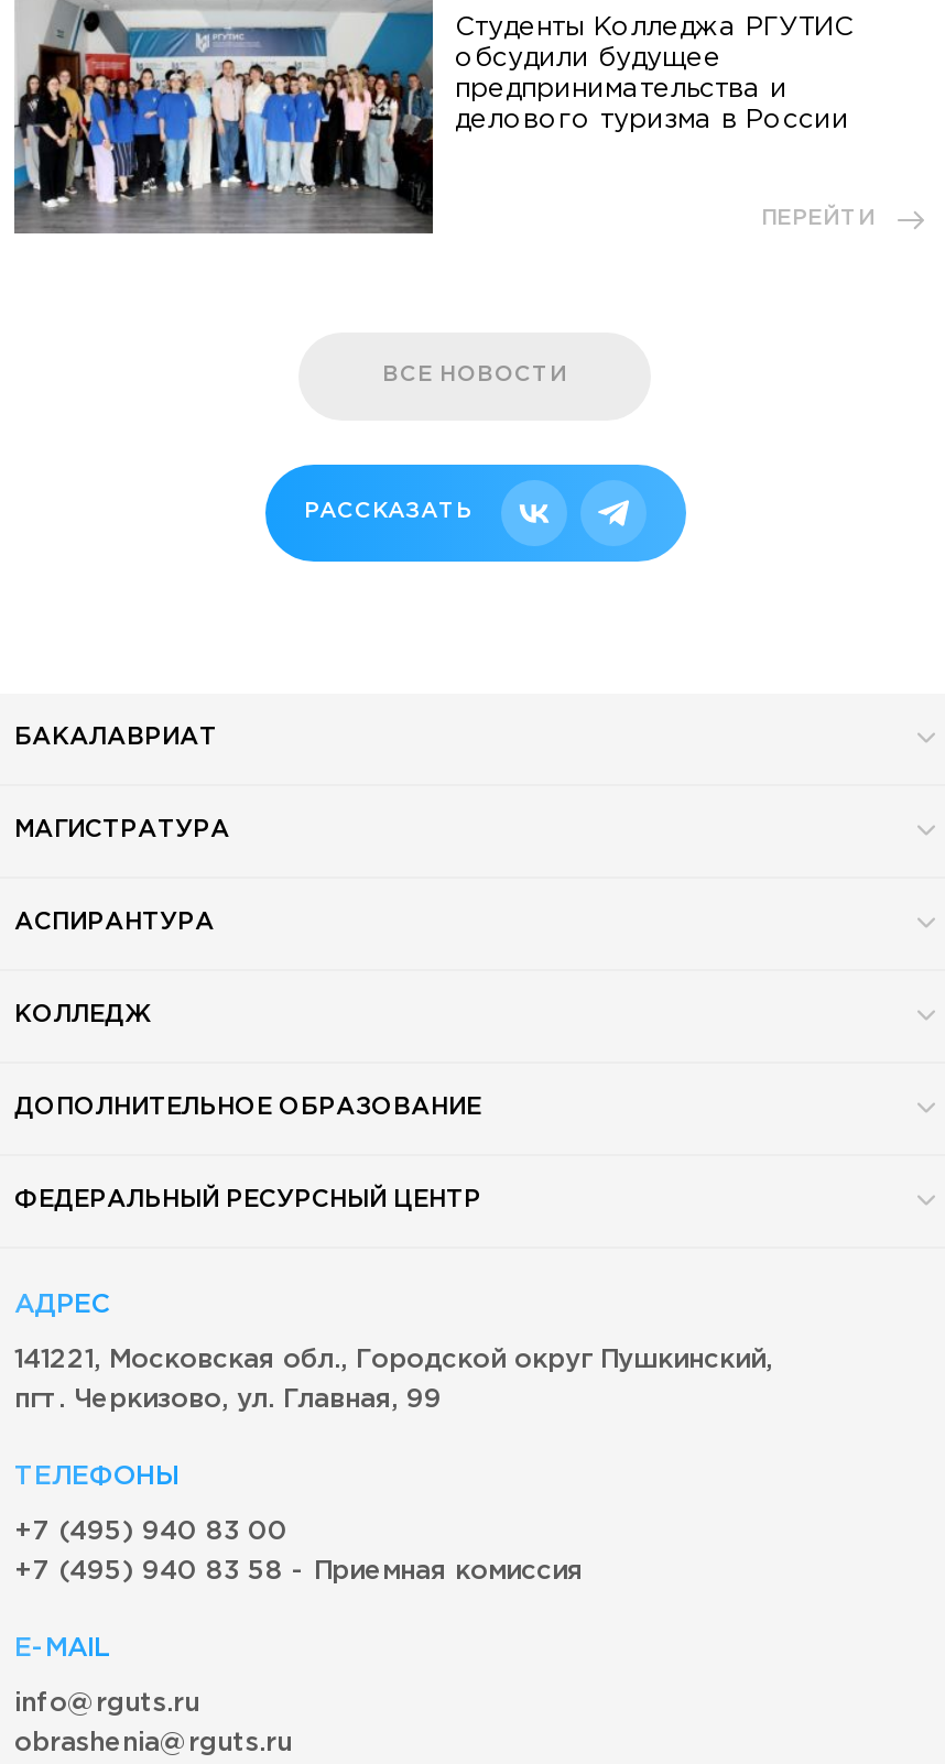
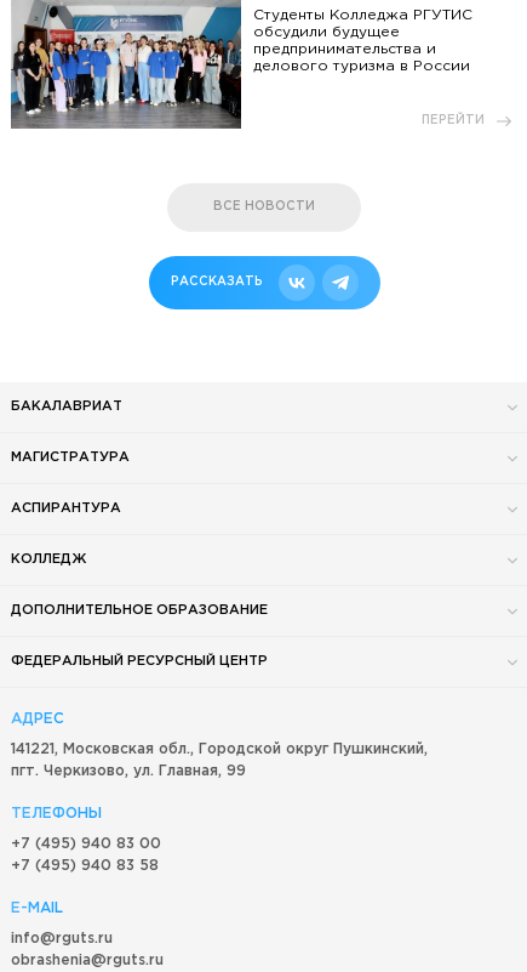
- +7 (495) 940 83 58 - Приемная комиссия
+ +7 (495) 940 83 58
